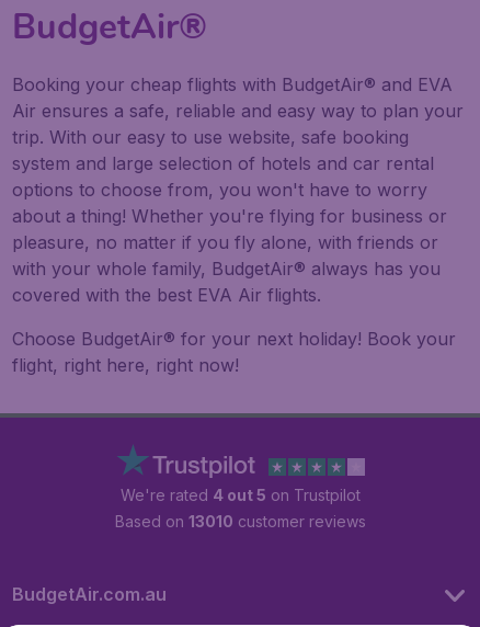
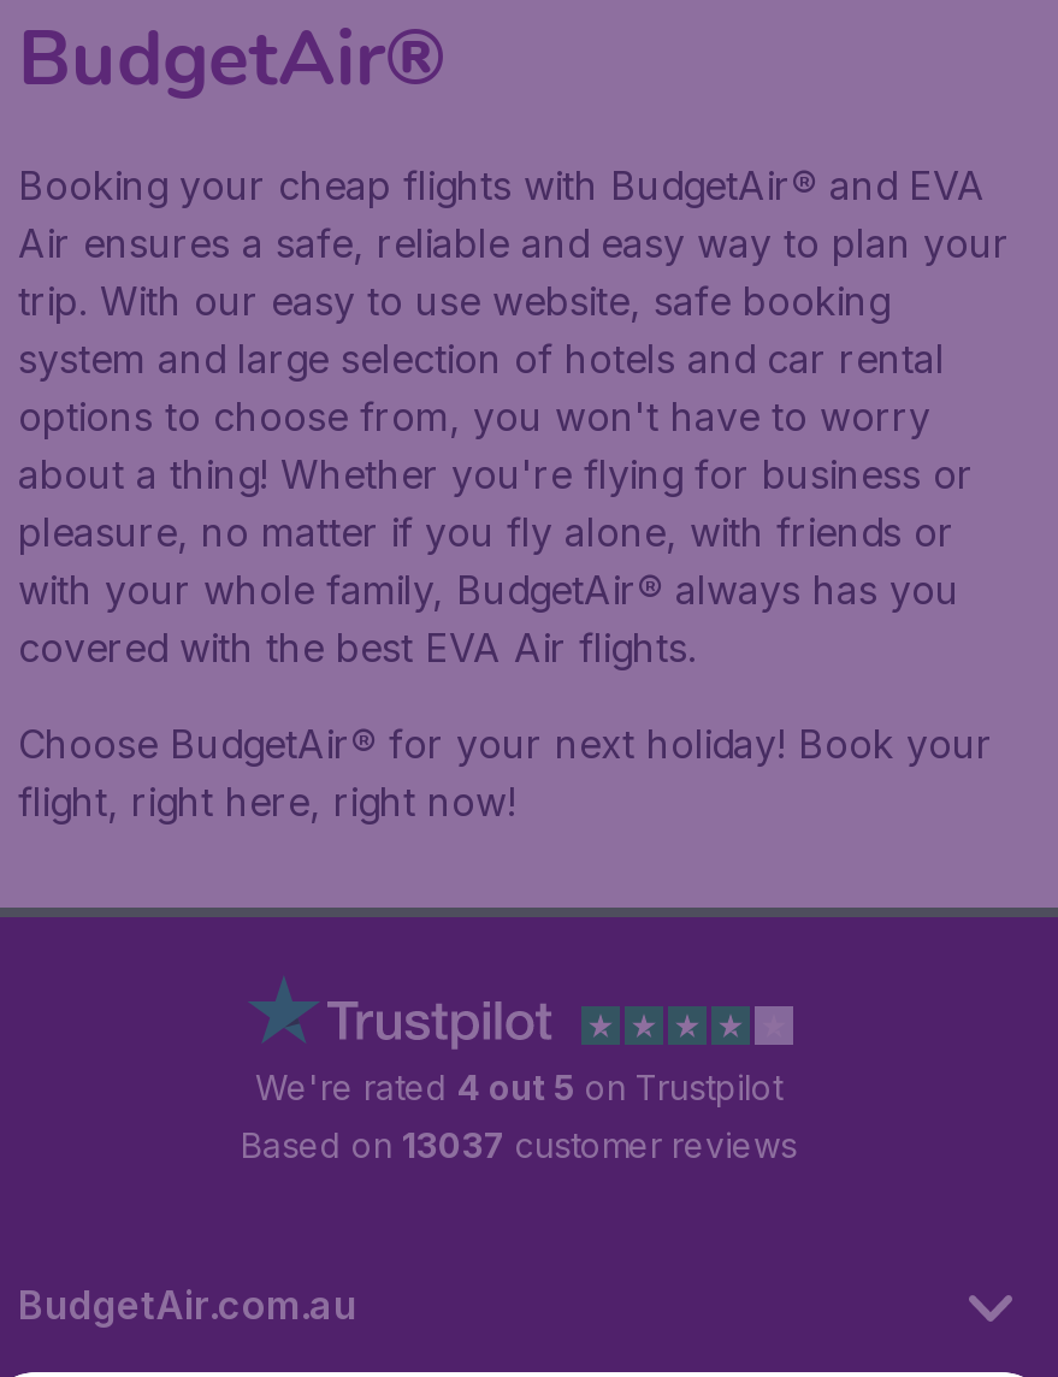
- Based on 13010 customer reviews
+ Based on 13037 customer reviews
